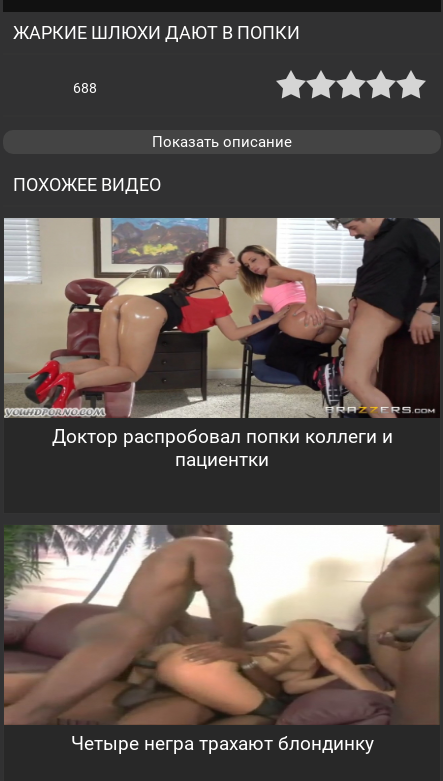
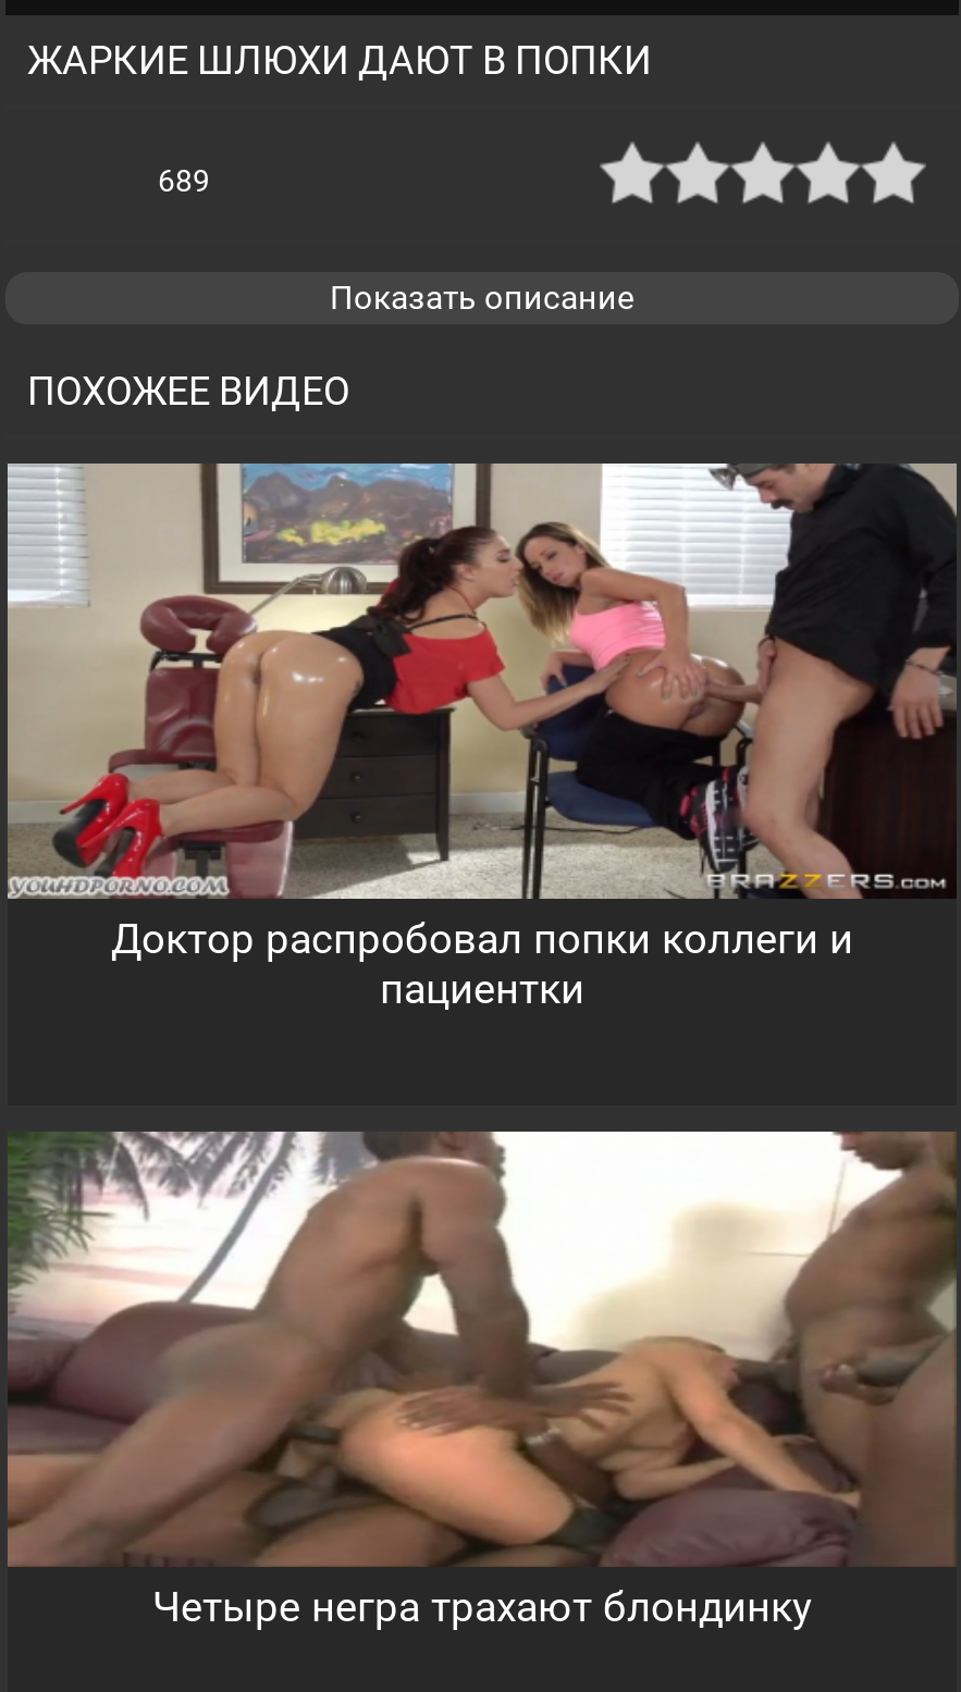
- 688
+ 689
